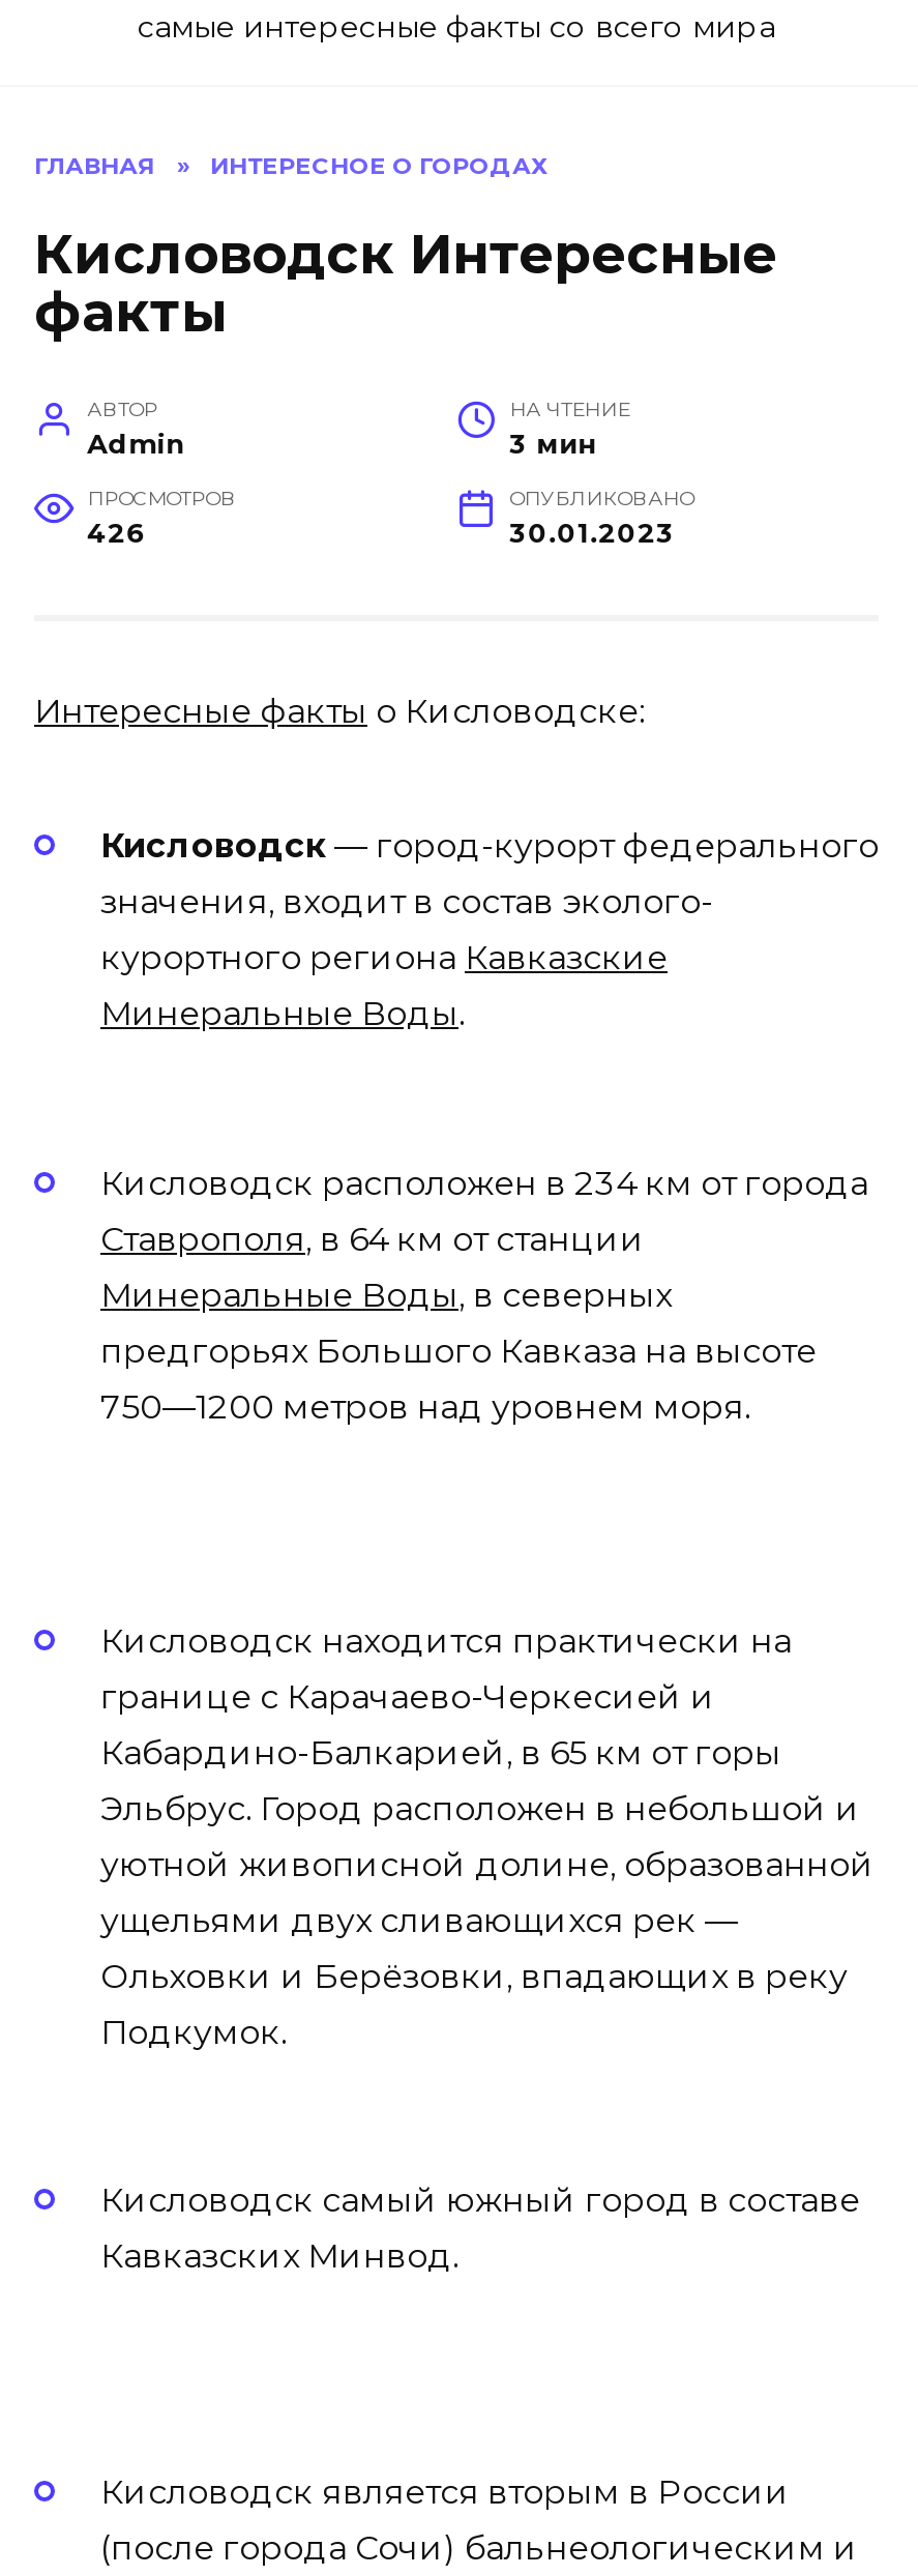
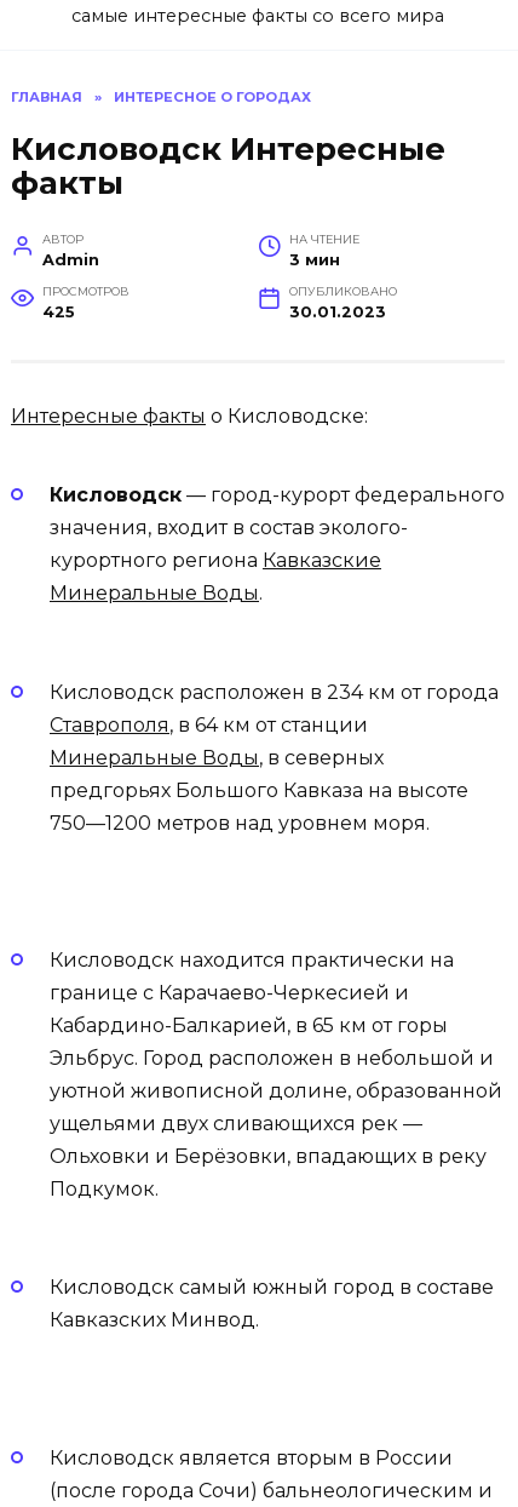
- 426
+ 425
